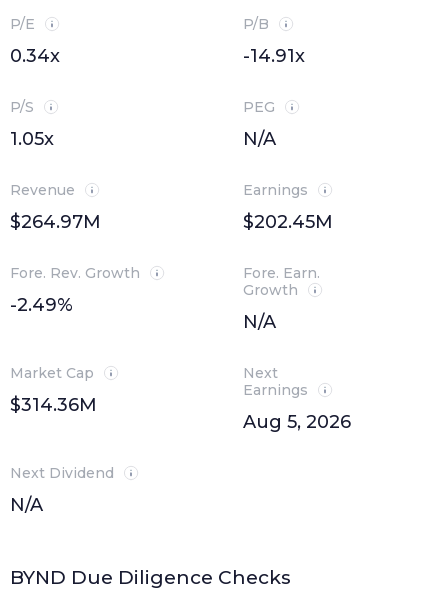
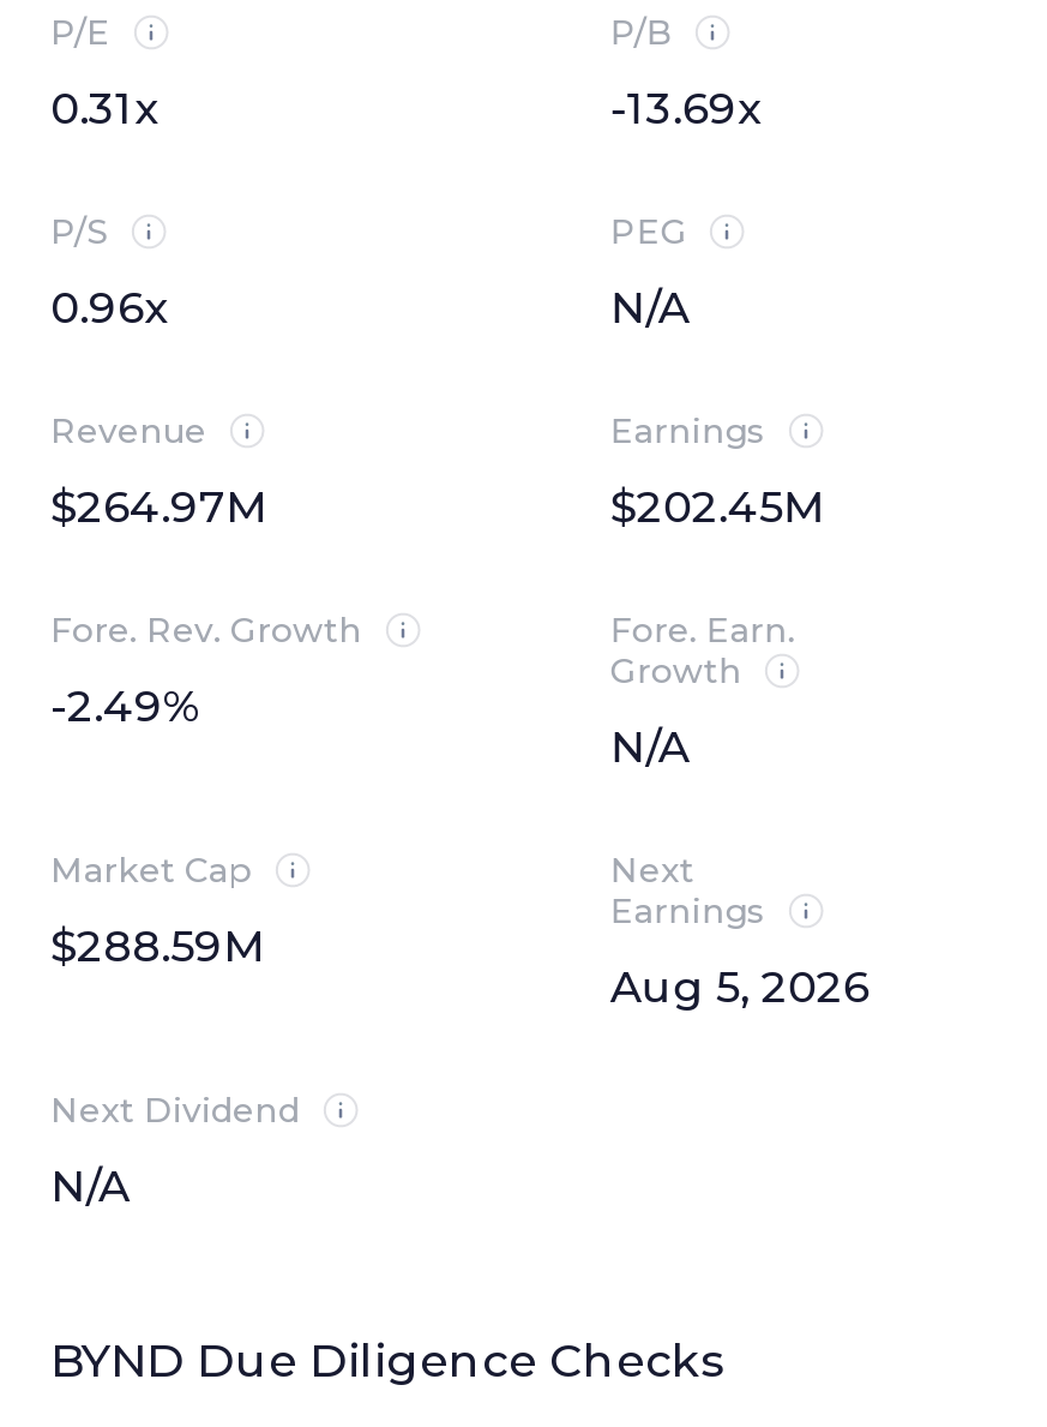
- 0.34x
+ 0.31x

- -14.91x
+ -13.69x

- 1.05x
+ 0.96x

- $314.36M
+ $288.59M
